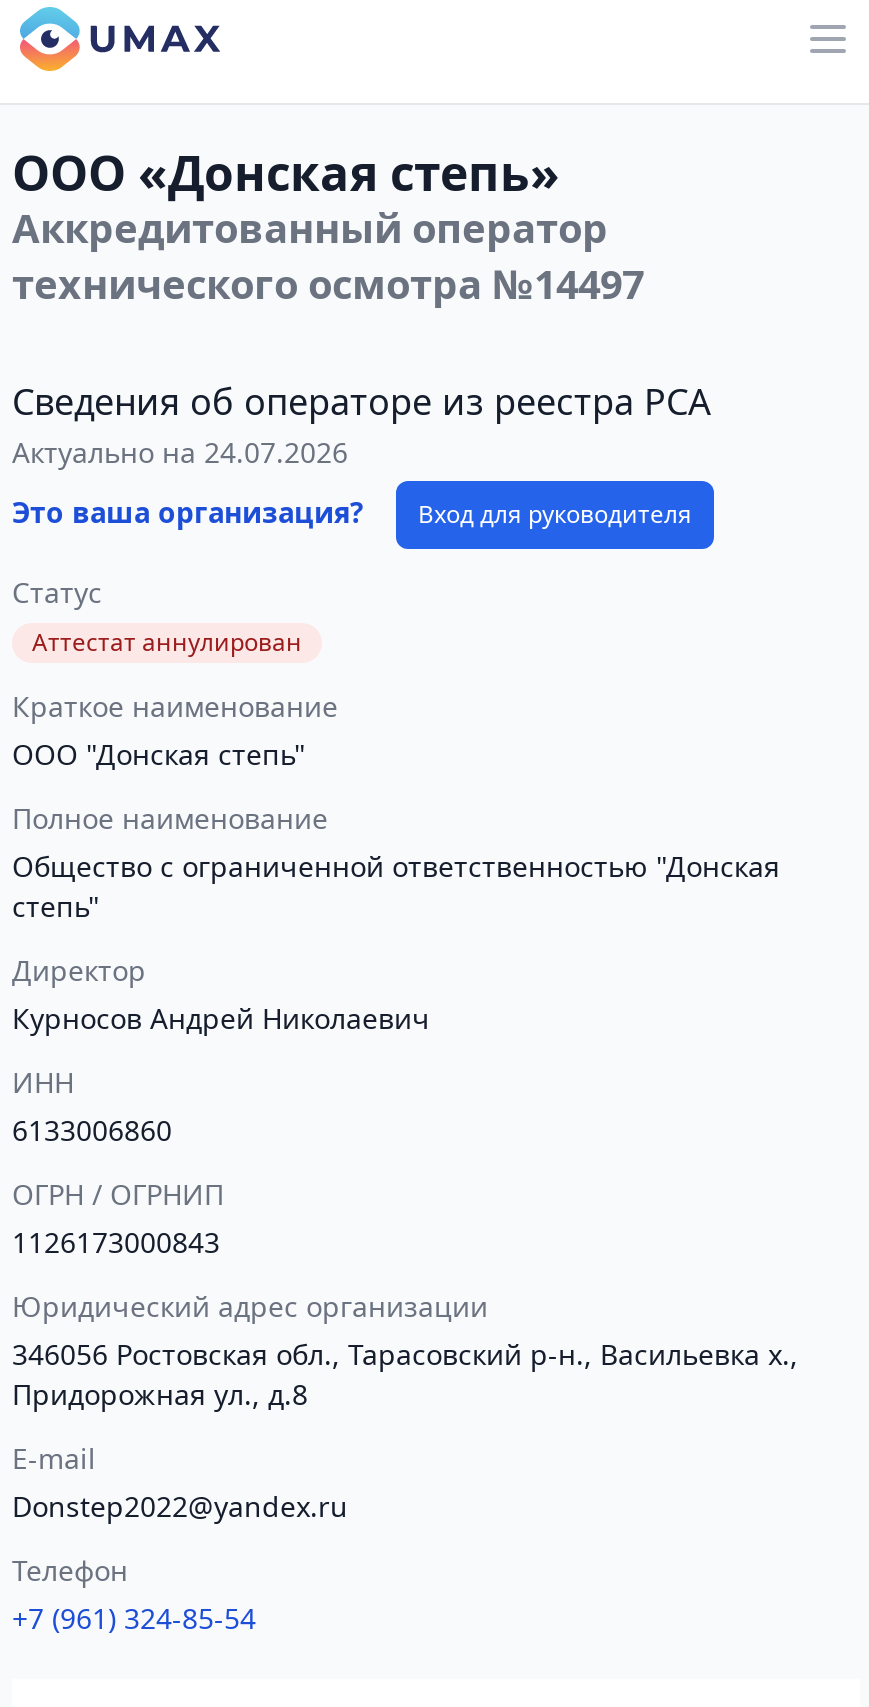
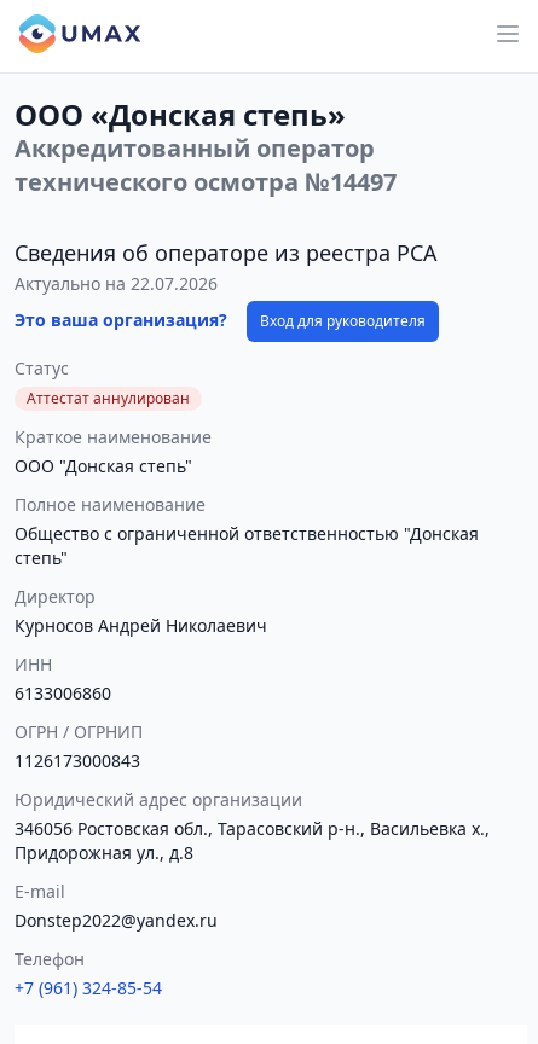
- Актуально на 24.07.2026
+ Актуально на 22.07.2026
